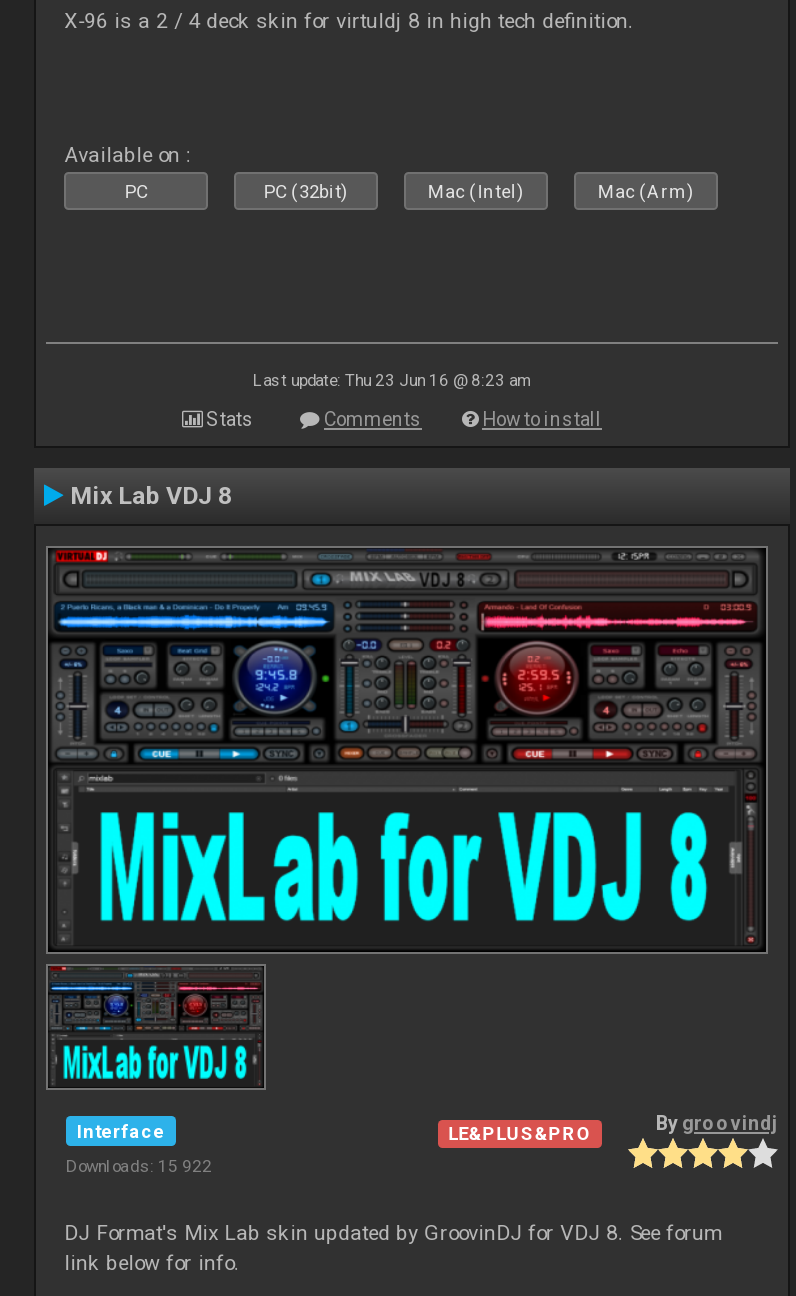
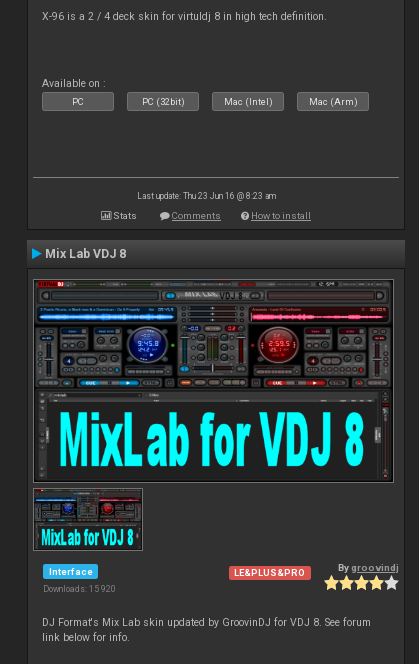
- Downloads: 15 922
+ Downloads: 15 920
